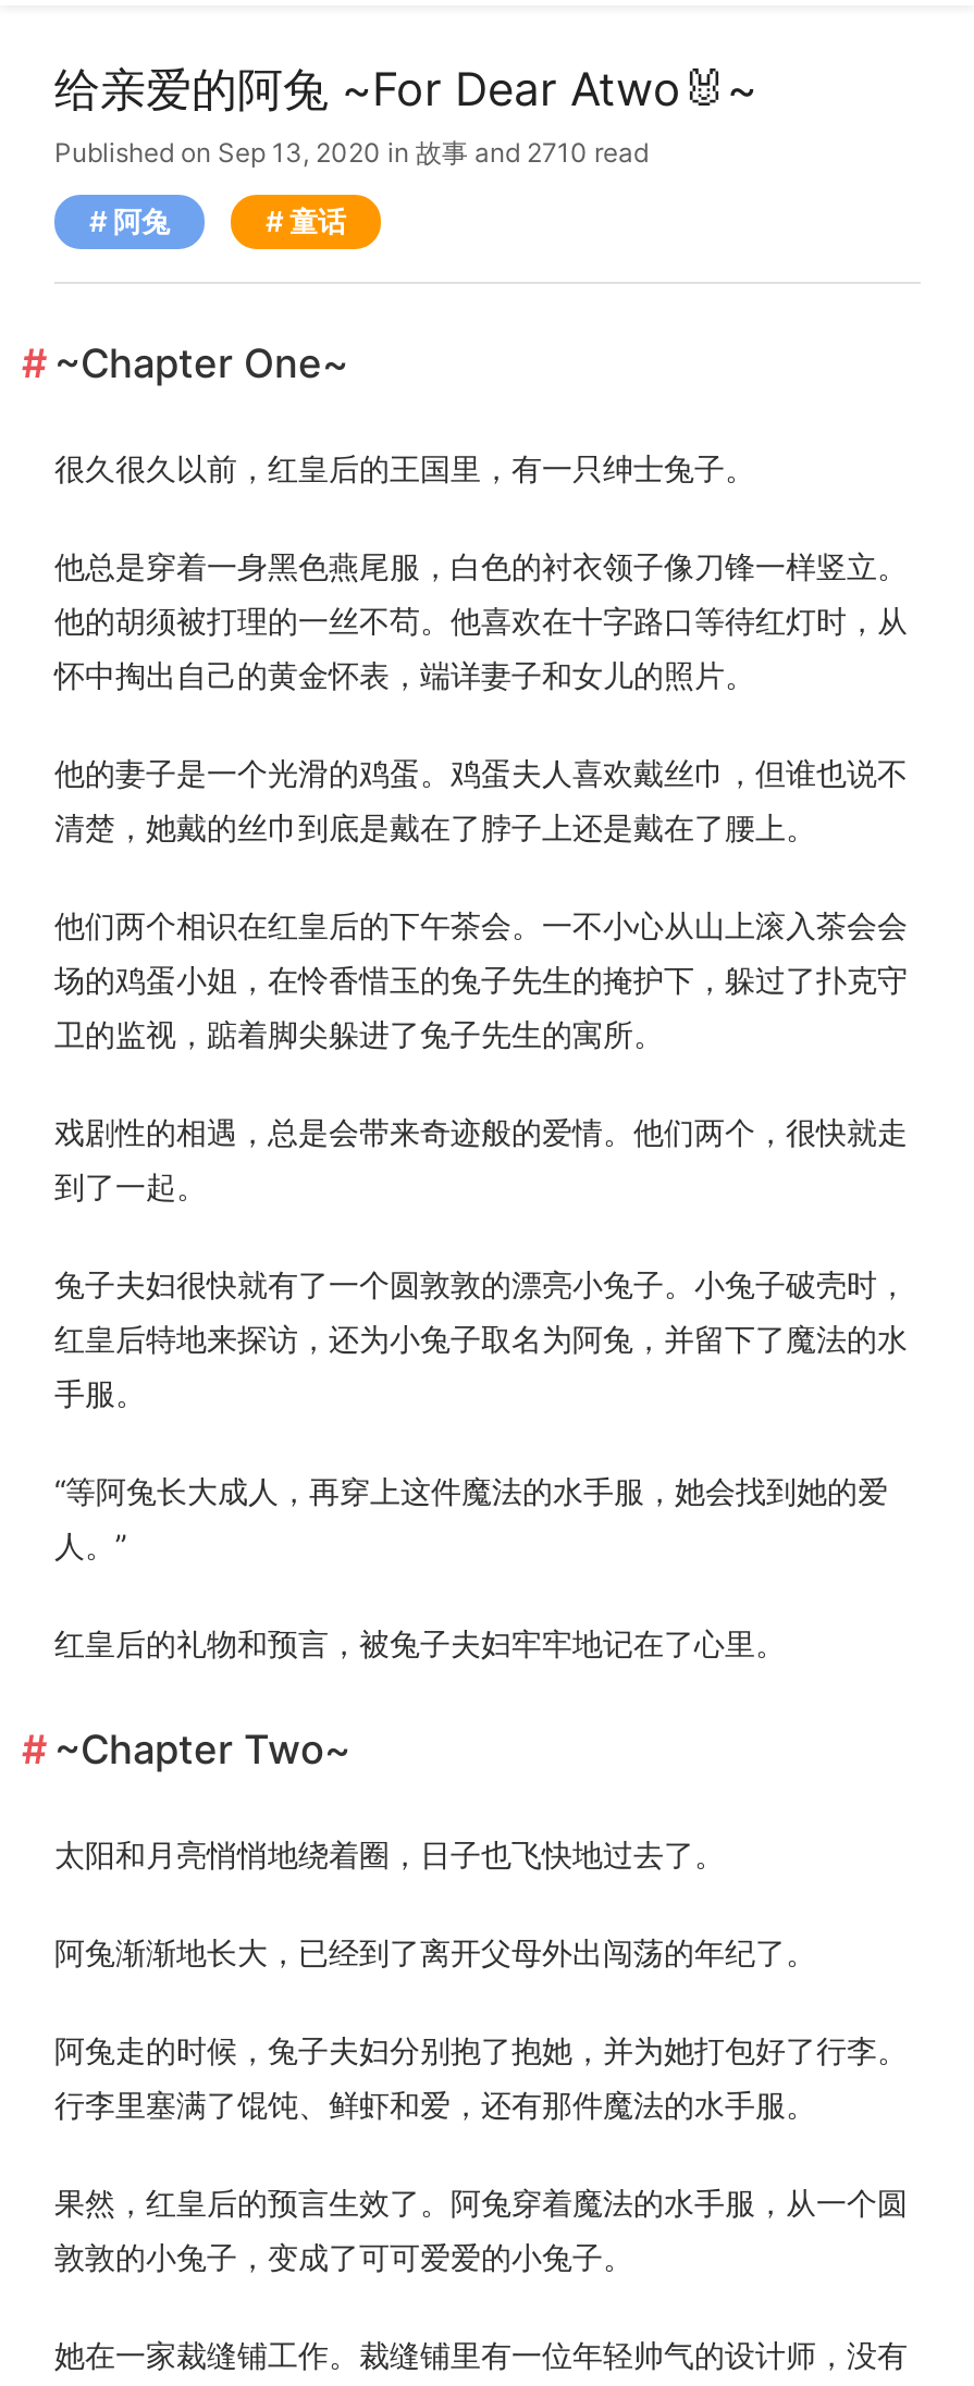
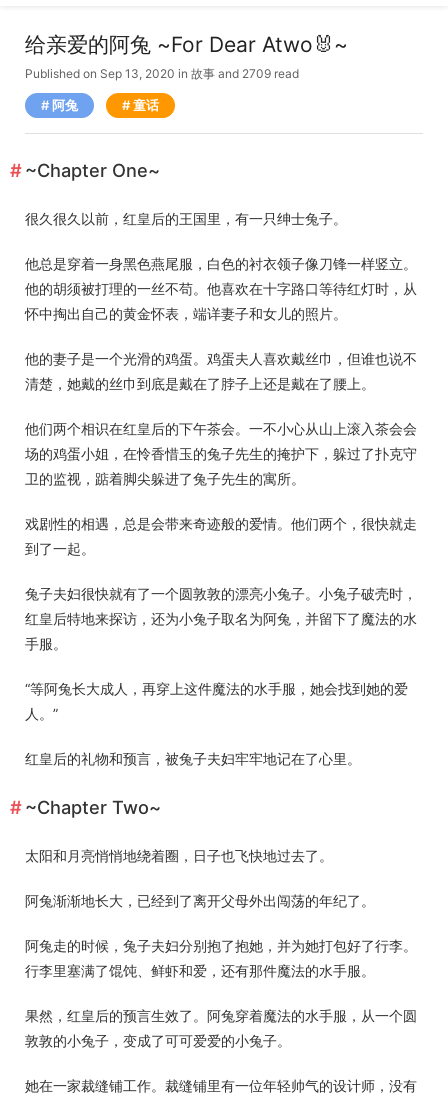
- Published on Sep 13, 2020 in故事and 2710 read
+ Published on Sep 13, 2020 in故事and 2709 read
